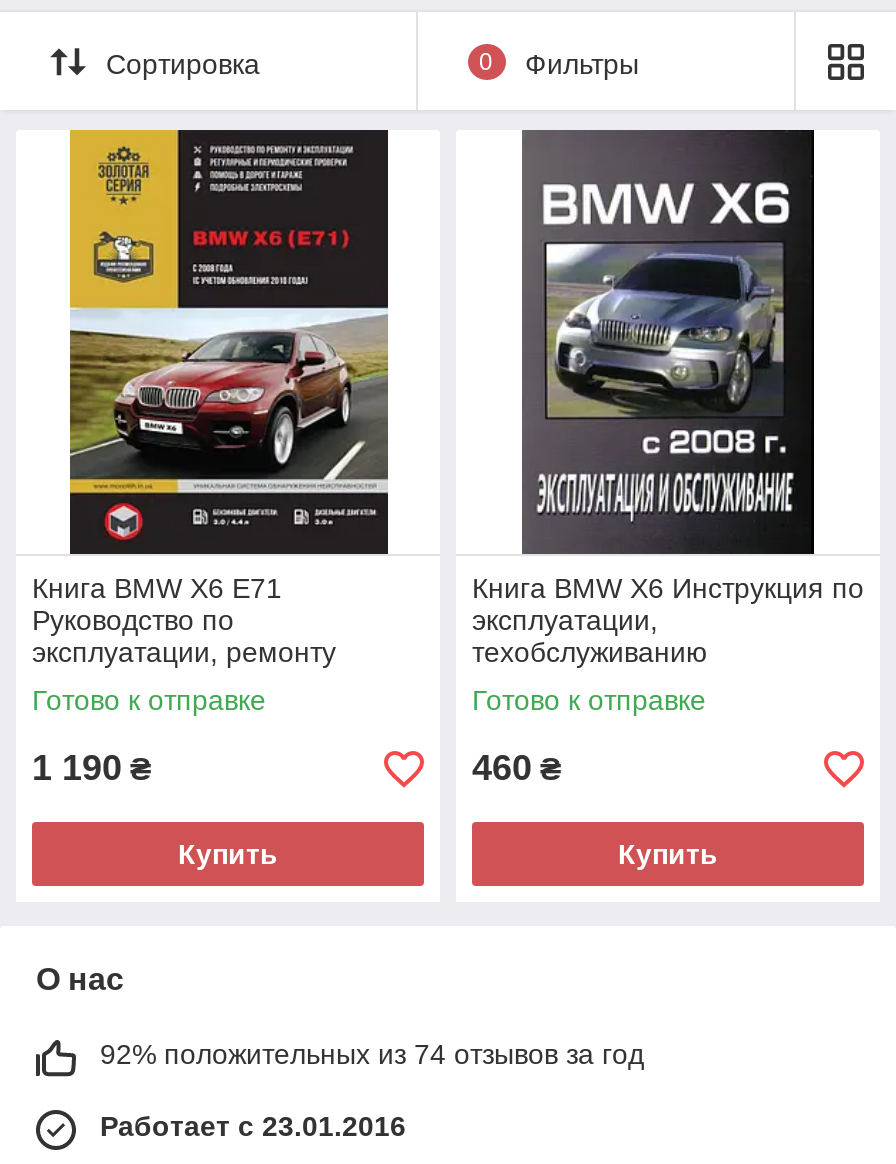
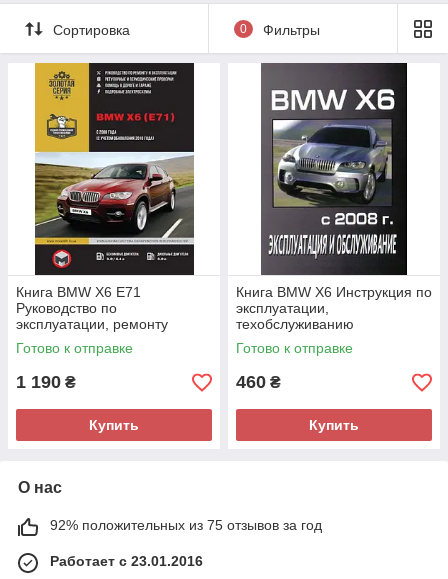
- 92% положительных из 74 отзывов за год
+ 92% положительных из 75 отзывов за год
